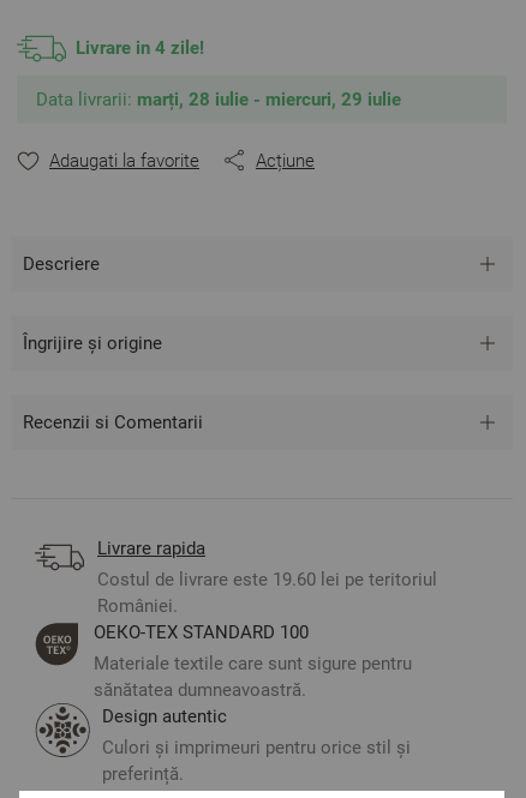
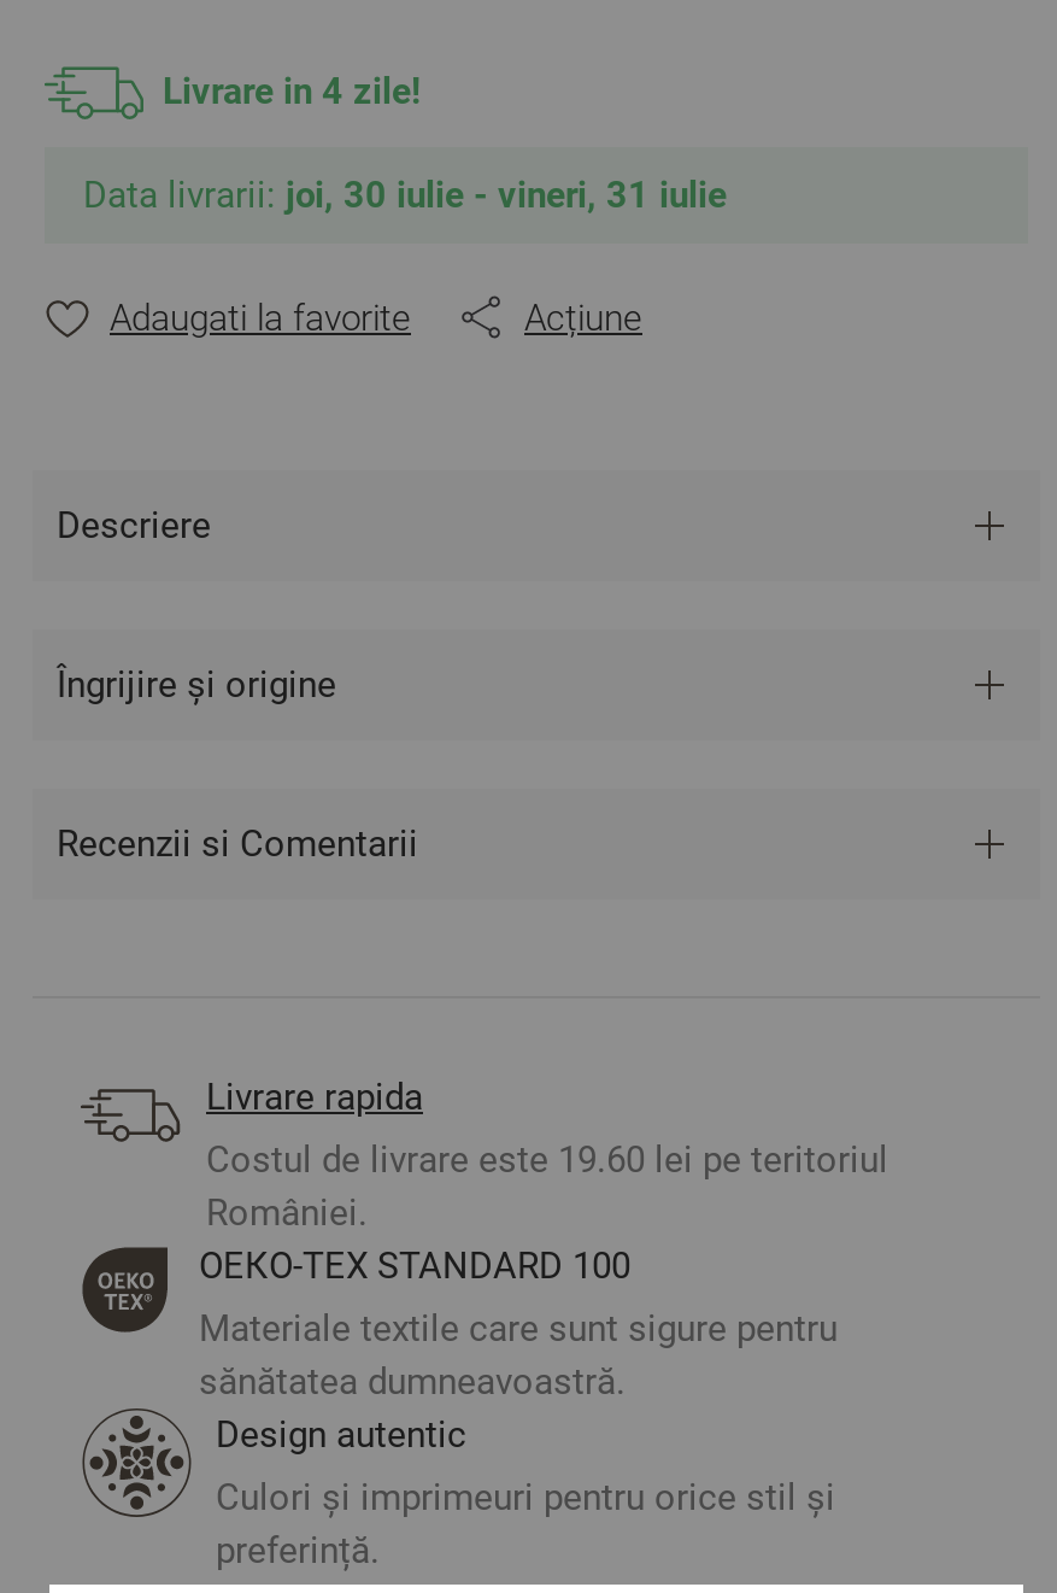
- Data livrarii: marți, 28 iulie - miercuri, 29 iulie
+ Data livrarii: joi, 30 iulie - vineri, 31 iulie
